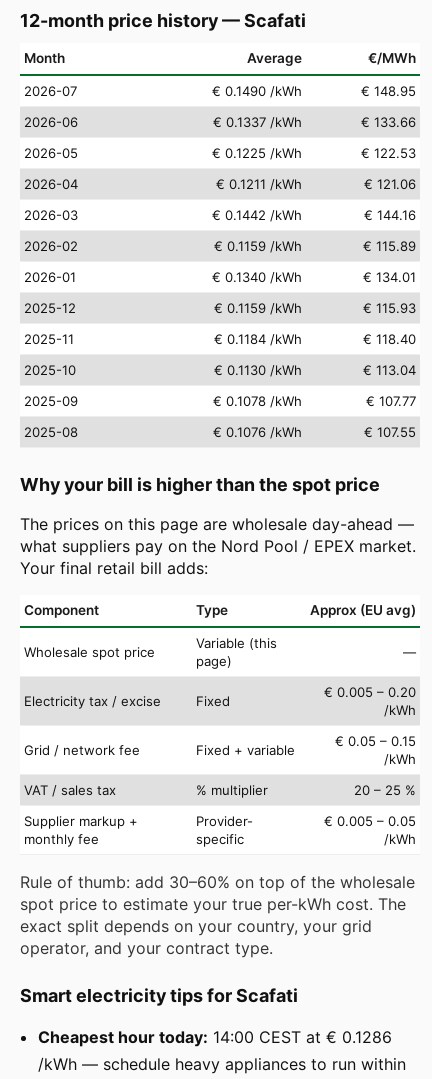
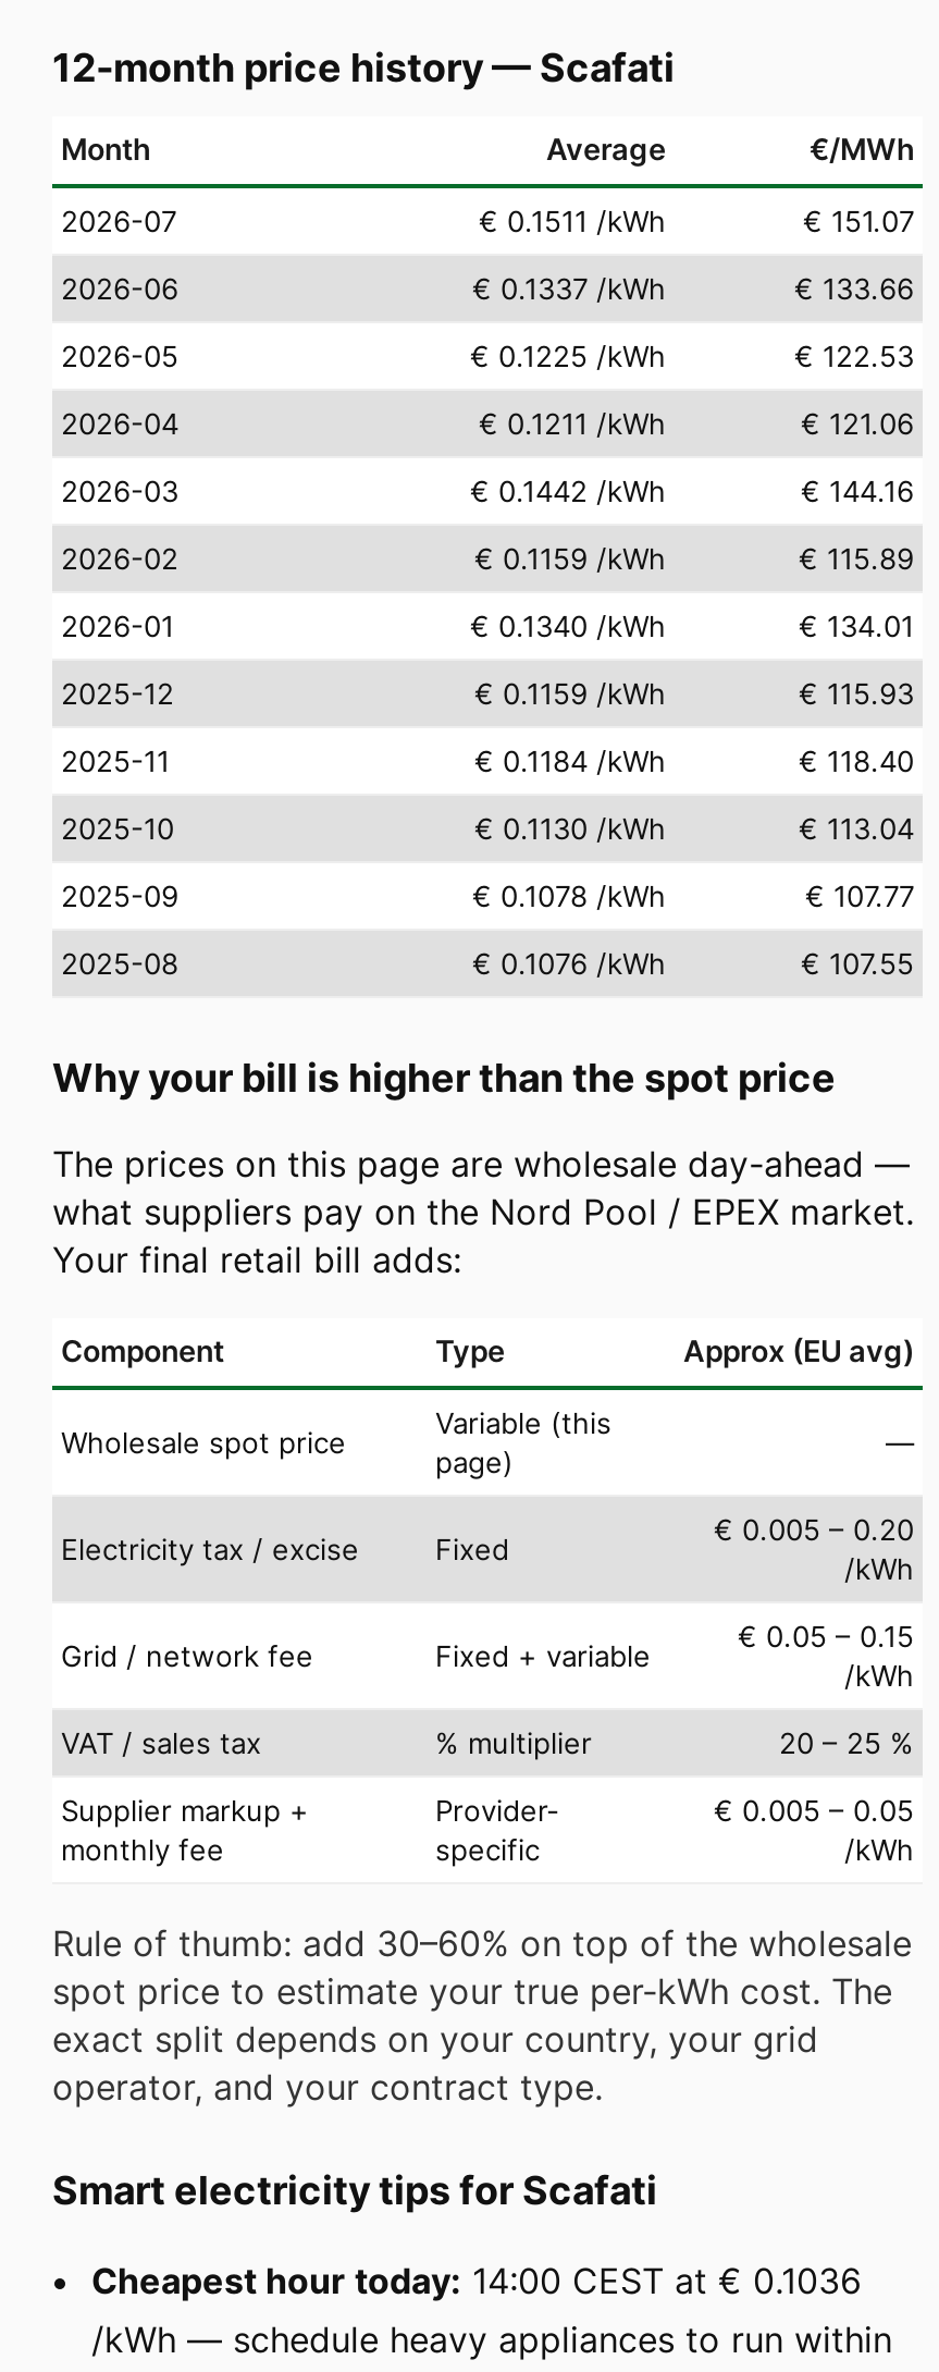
- € 0.1490 /kWh
+ € 0.1511 /kWh

- € 148.95
+ € 151.07

- Cheapest hour today: 14:00 CEST at € 0.1286
+ Cheapest hour today: 14:00 CEST at € 0.1036
